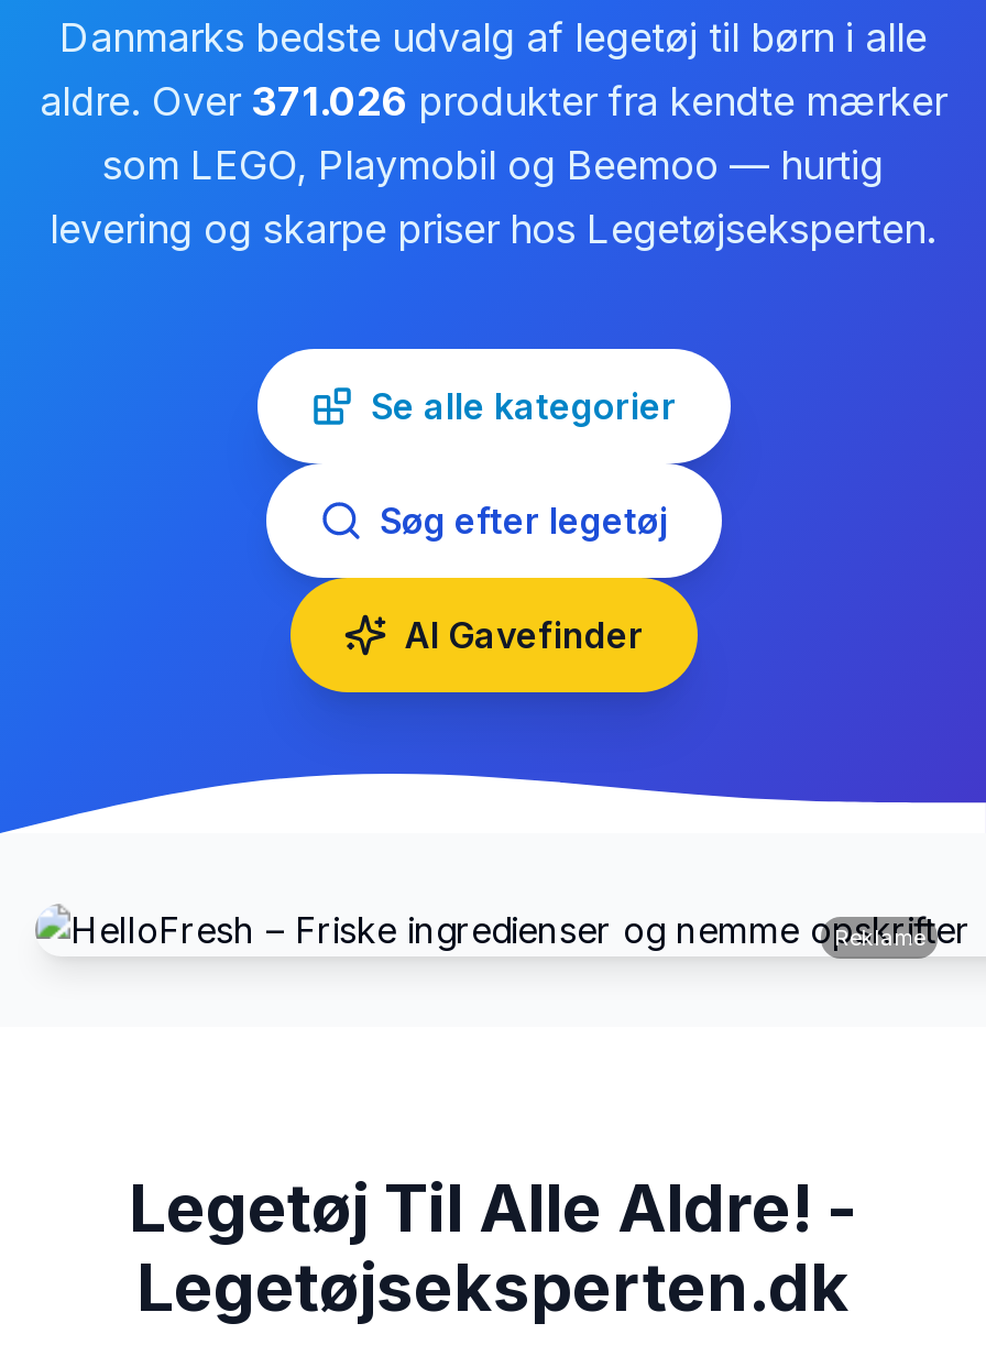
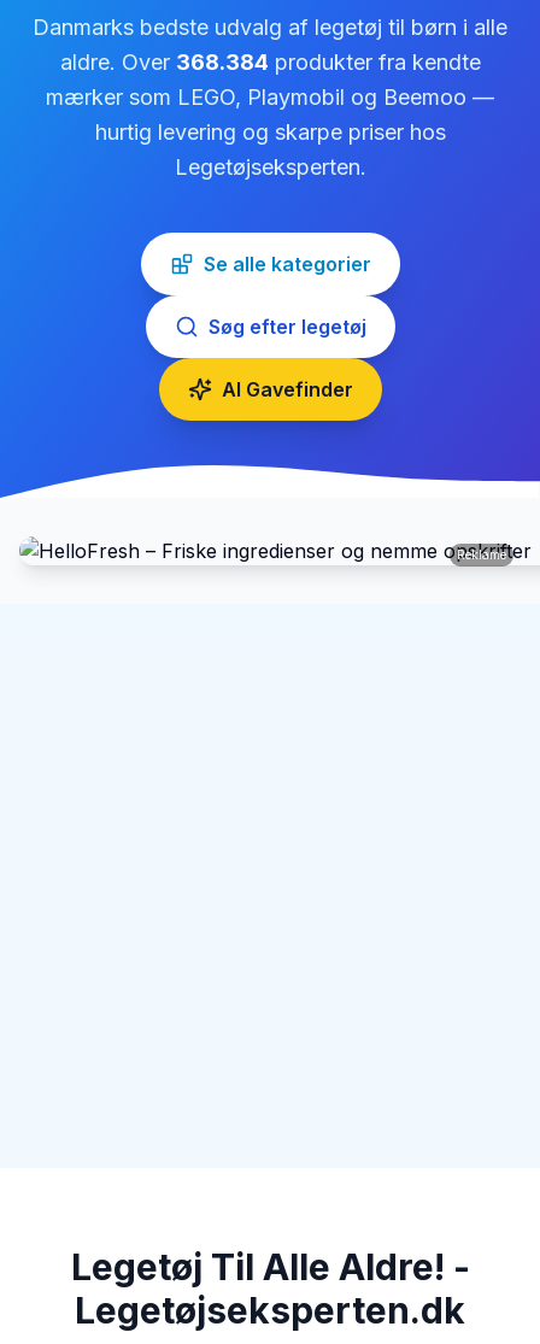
- aldre. Over 371.026 produkter fra kendte mærker
- som LEGO, Playmobil og Beemoo — hurtig
- levering og skarpe priser hos Legetøjseksperten.
+ aldre. Over 368.384 produkter fra kendte
+ mærker som LEGO, Playmobil og Beemoo —
+ hurtig levering og skarpe priser hos
+ Legetøjseksperten.
